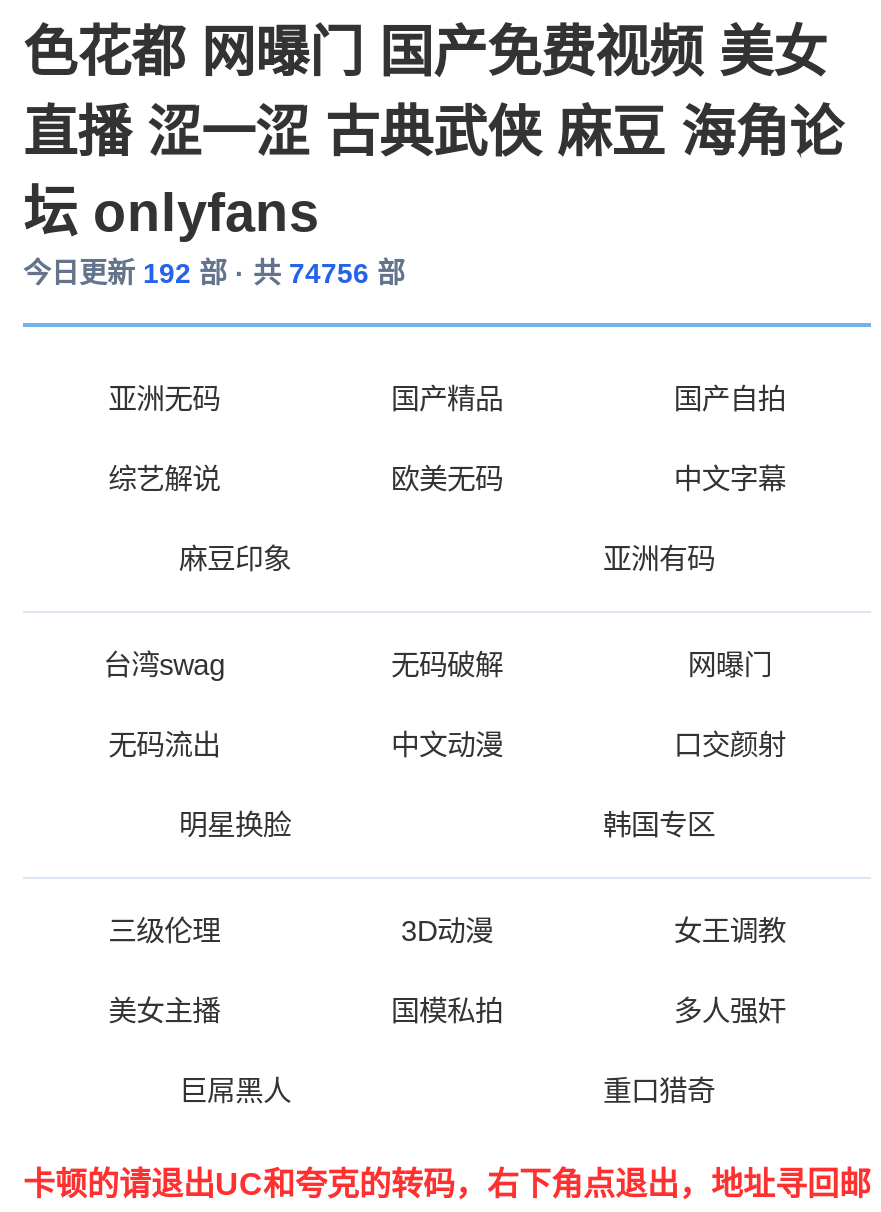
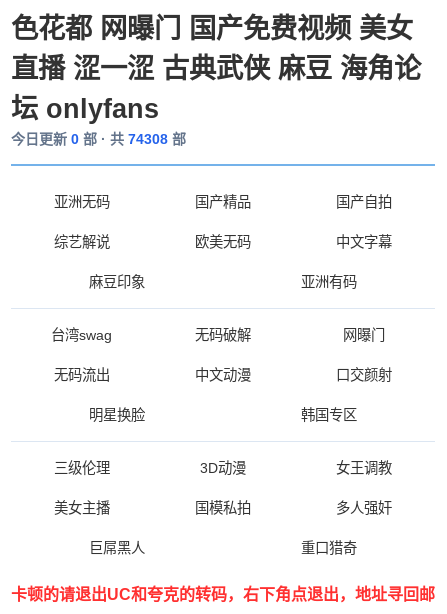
- 今日更新192部 · 共74756部
+ 今日更新0部 · 共74308部
